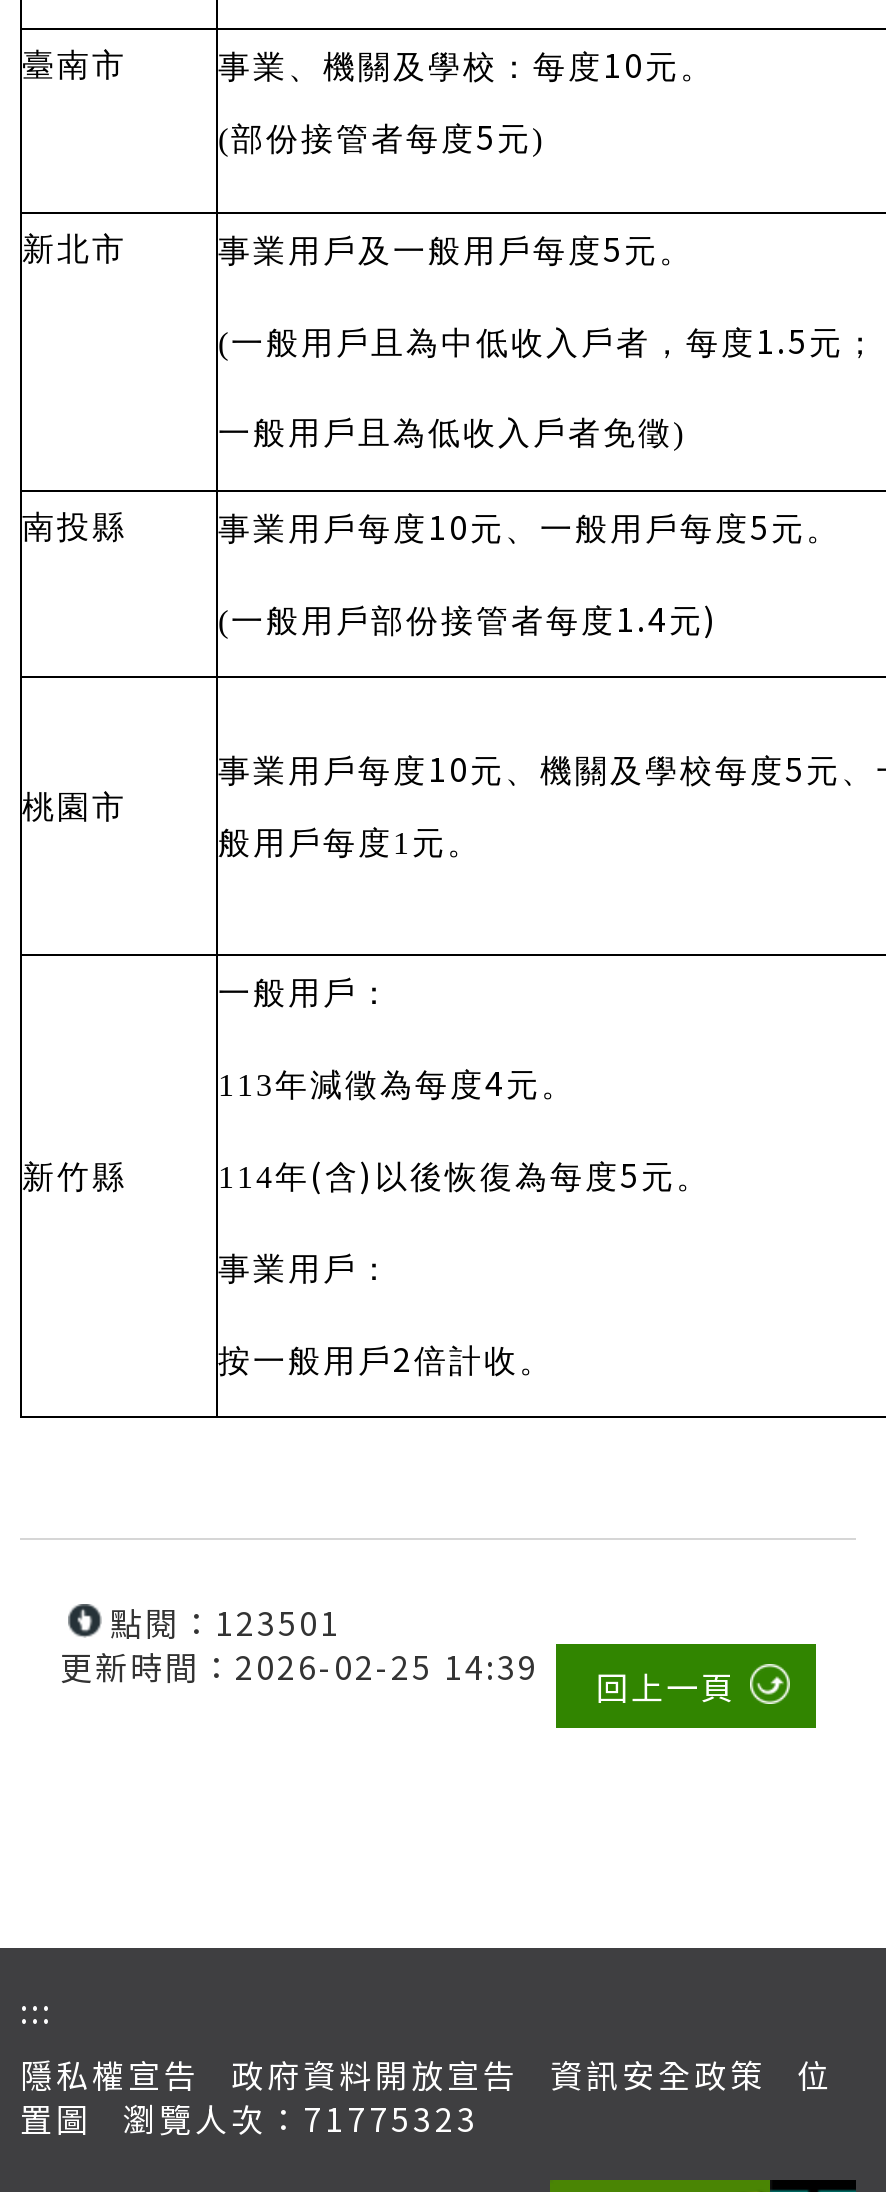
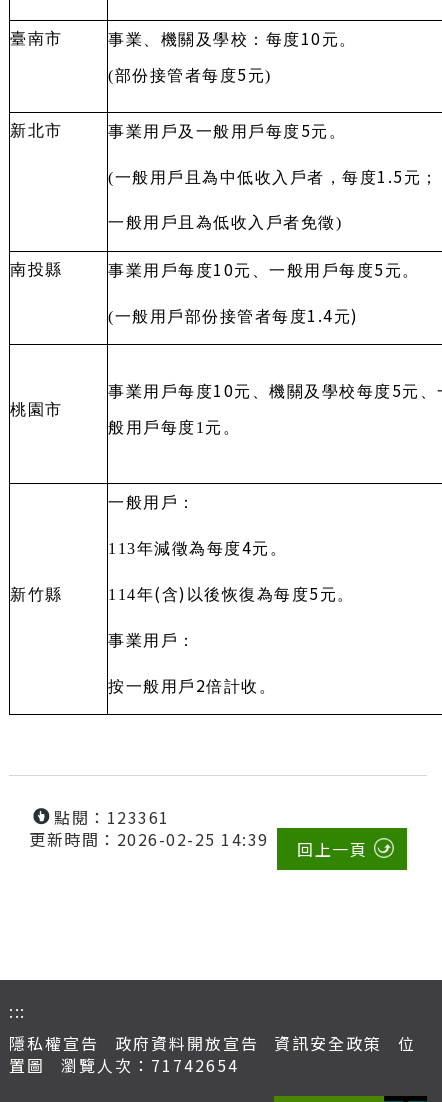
- 點閱：123501
+ 點閱：123361

- 置圖 瀏覽人次：71775323
+ 置圖 瀏覽人次：71742654
